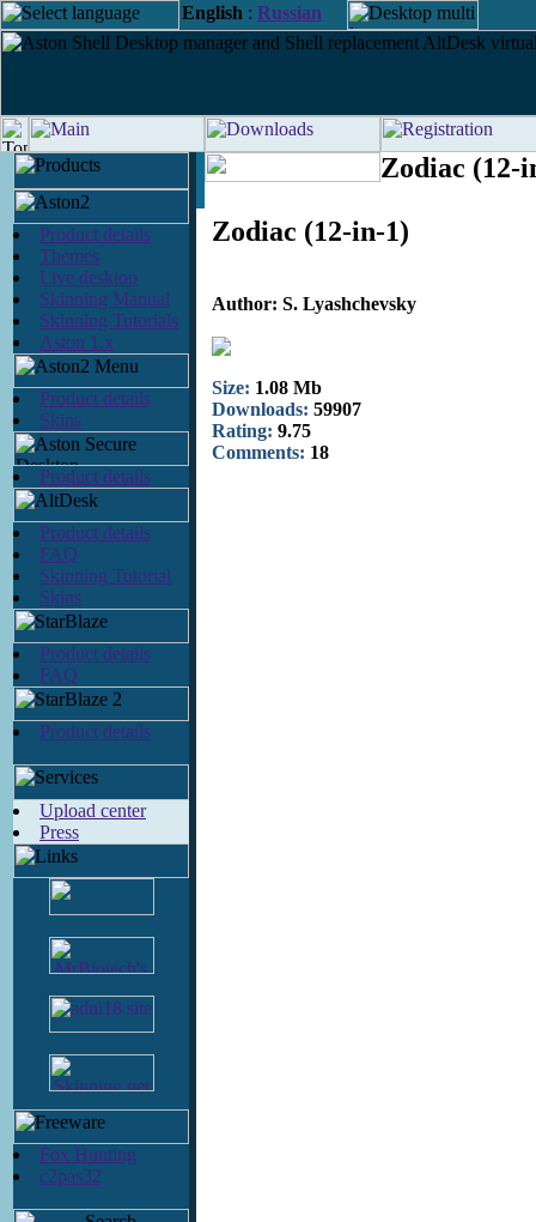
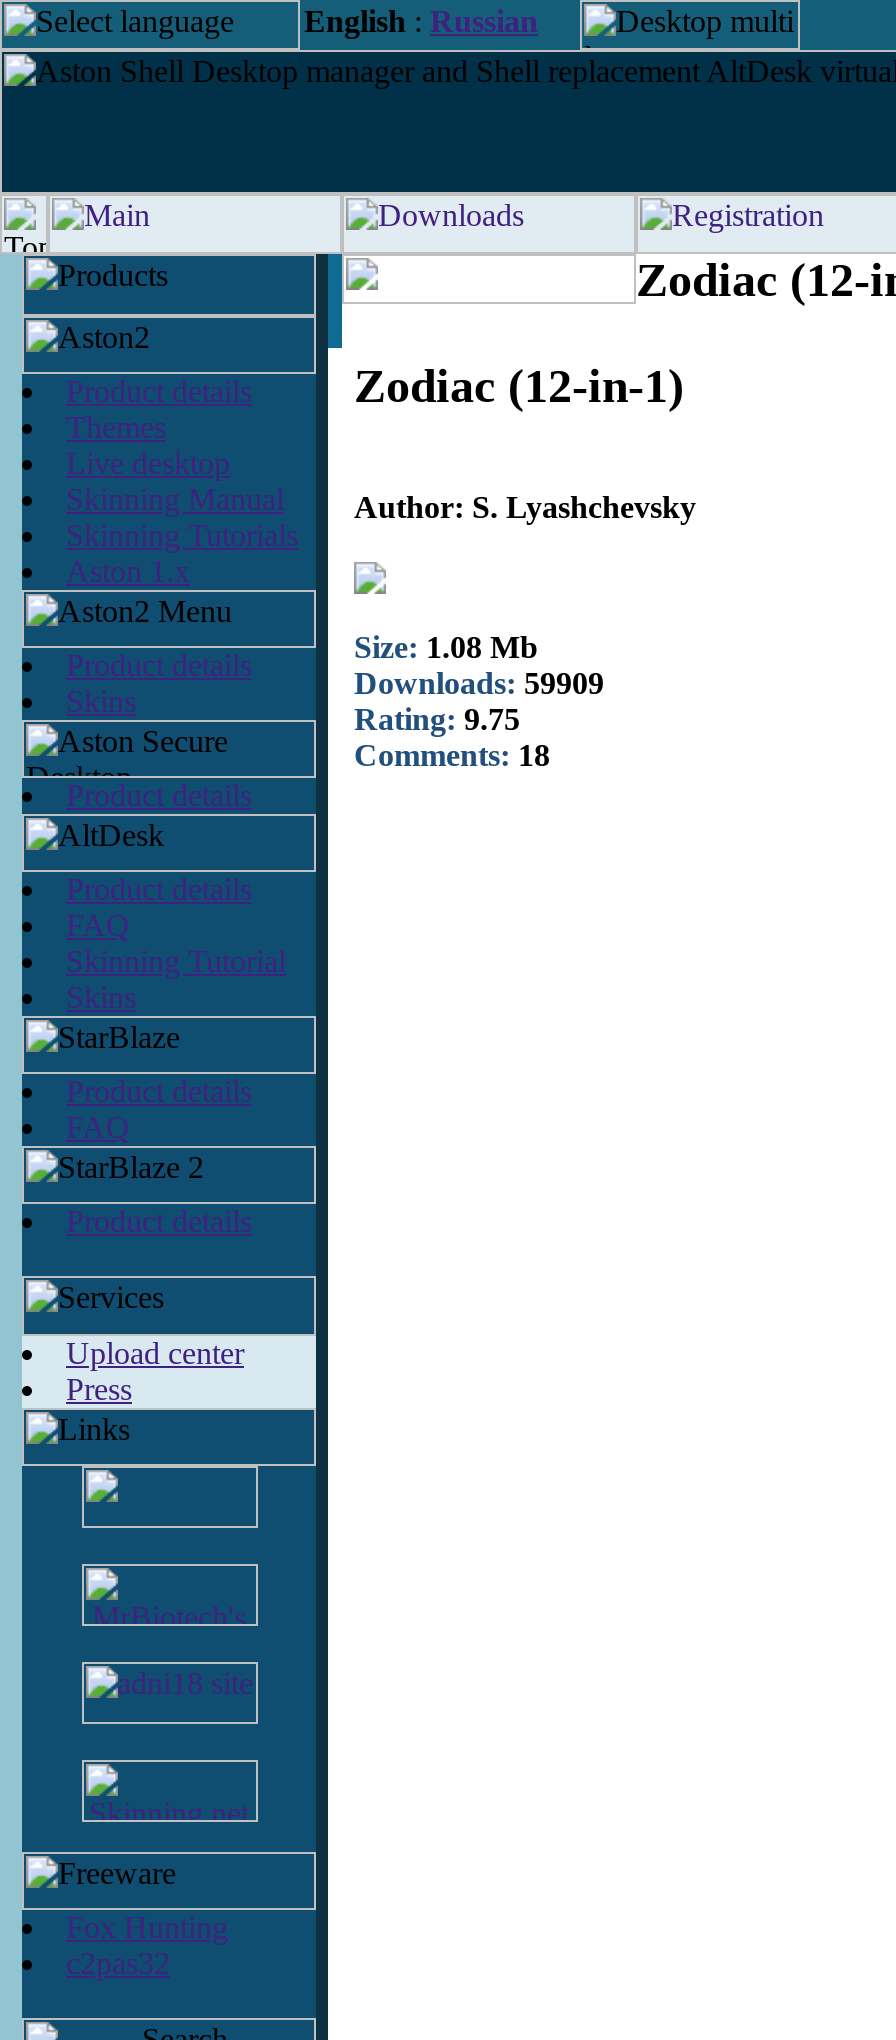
- Downloads: 59907
+ Downloads: 59909
